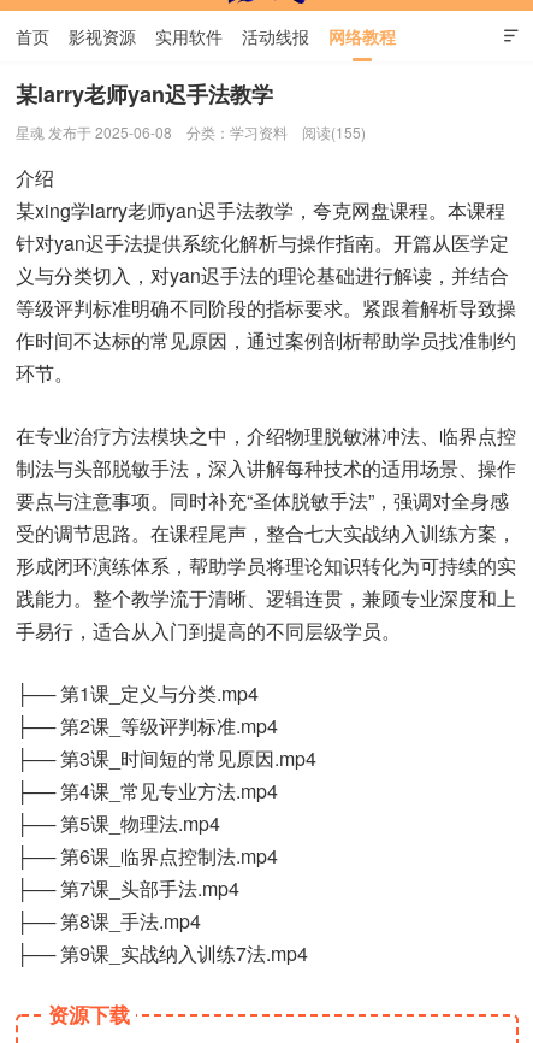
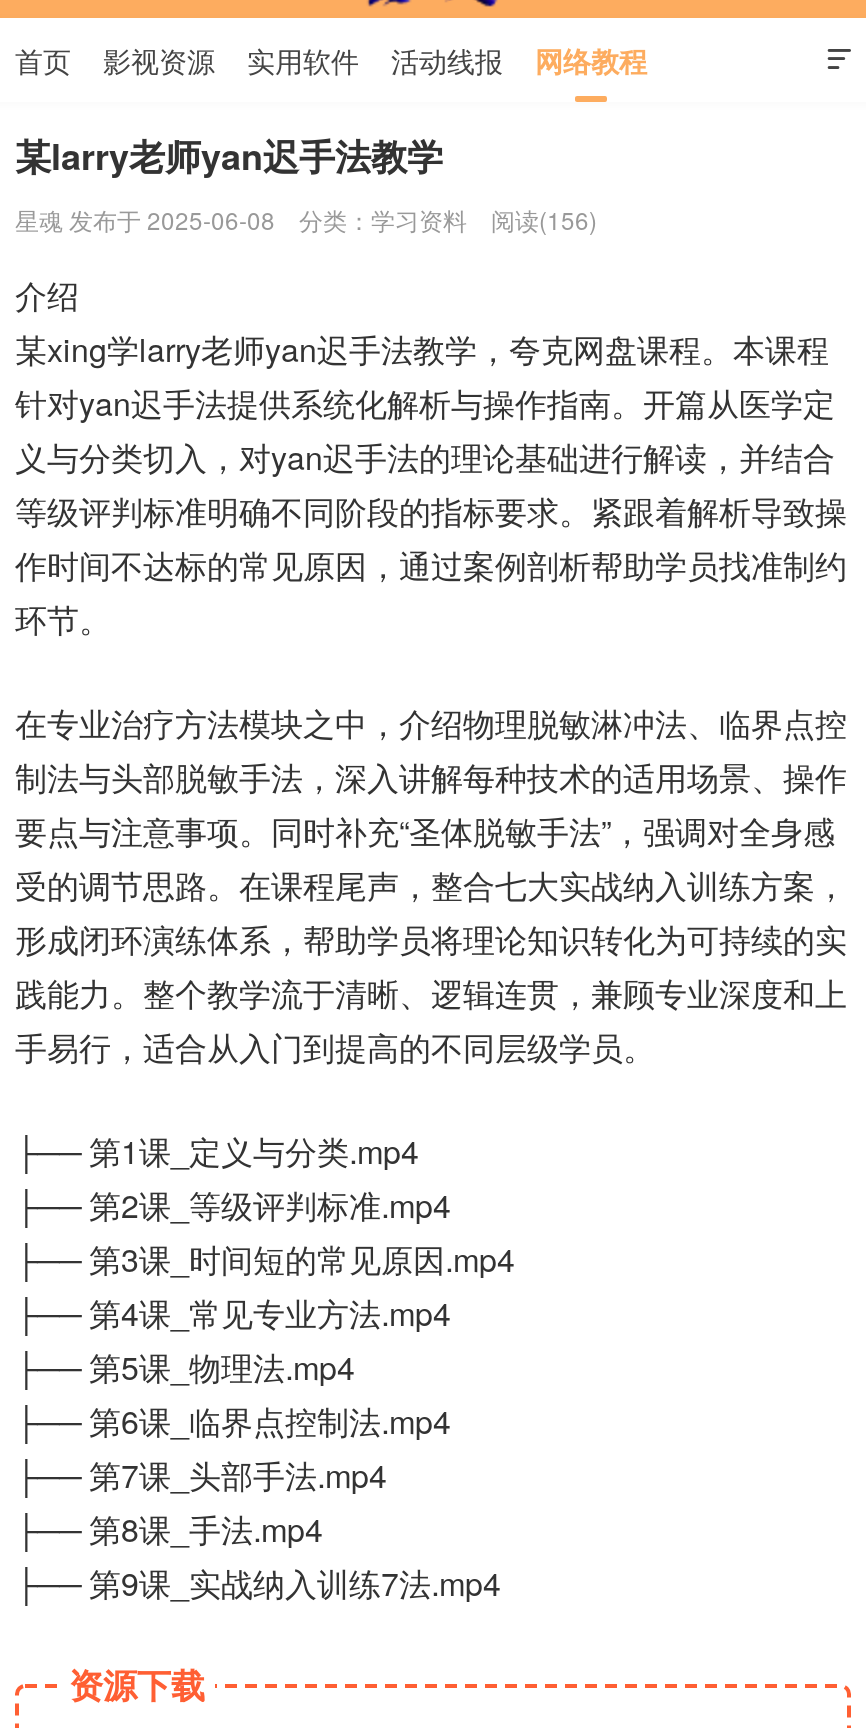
- 星魂 发布于 2025-06-08 分类：学习资料 阅读(155)
+ 星魂 发布于 2025-06-08 分类：学习资料 阅读(156)
